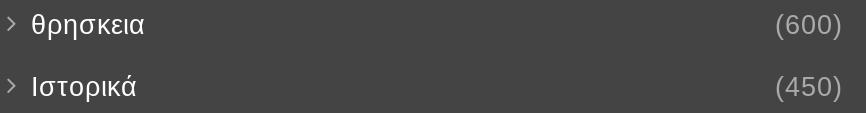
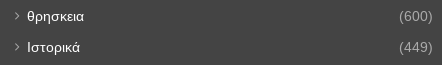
- (450)
+ (449)
